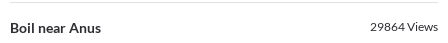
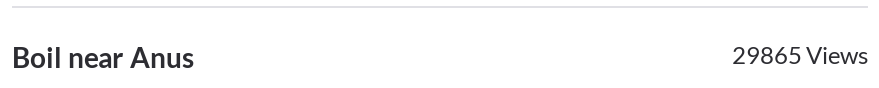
- 29864 Views
+ 29865 Views
